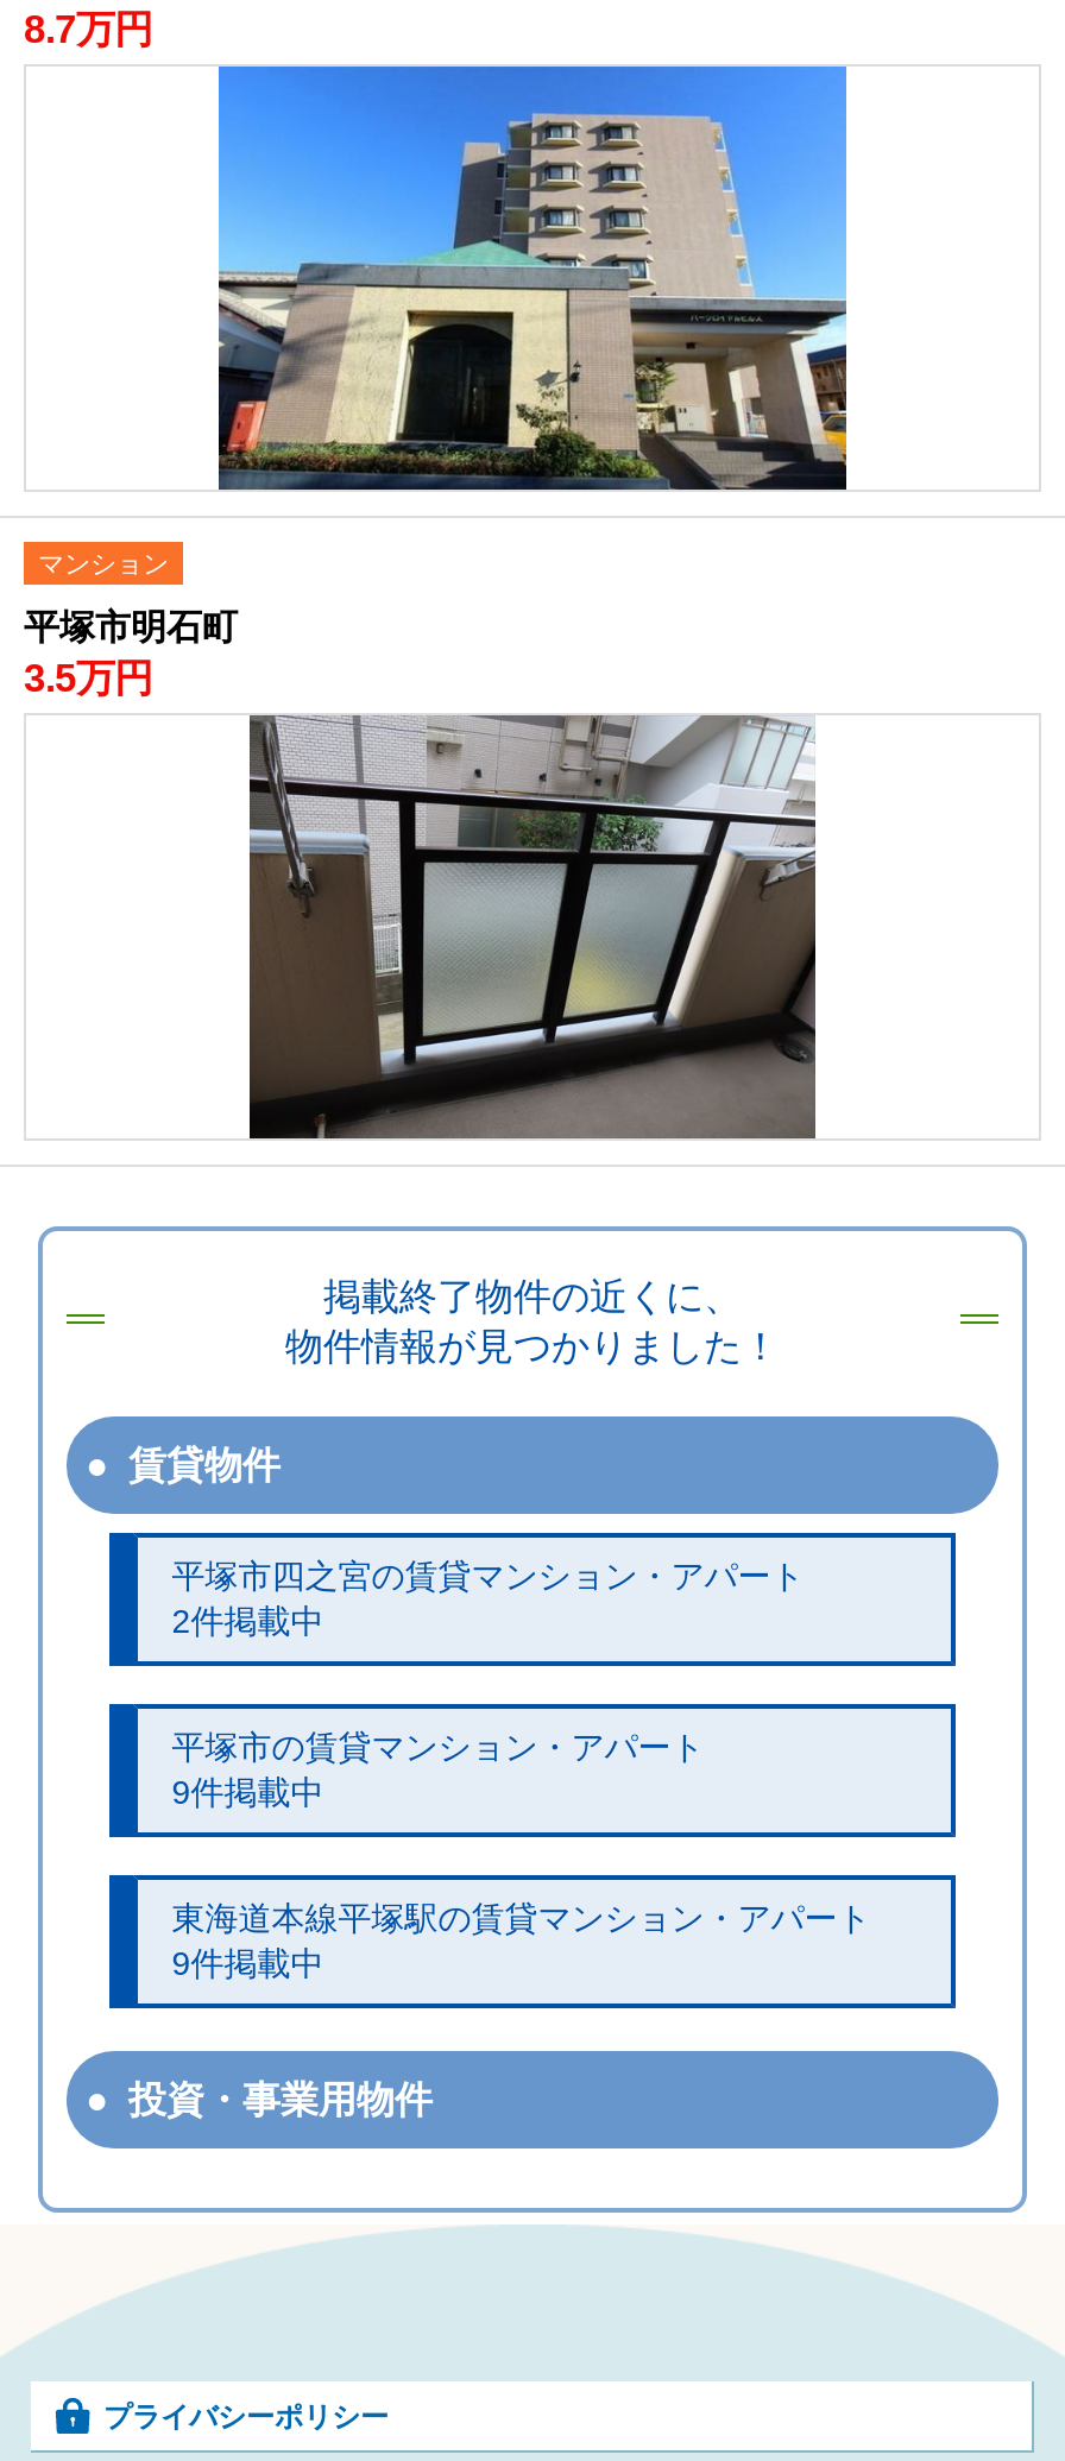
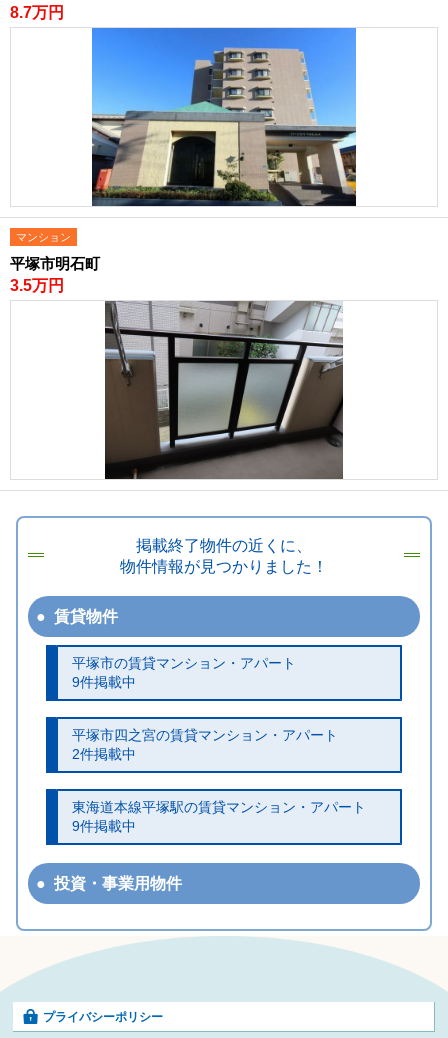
moved down: 平塚市四之宮の賃貸マンション・アパート | 2件掲載中

moved up: 平塚市の賃貸マンション・アパート | 9件掲載中
